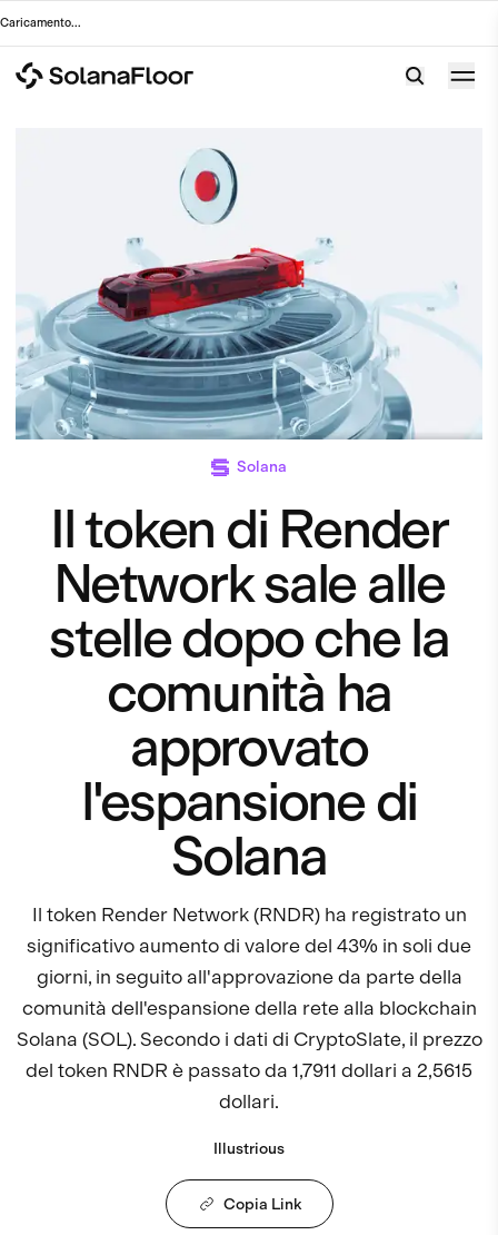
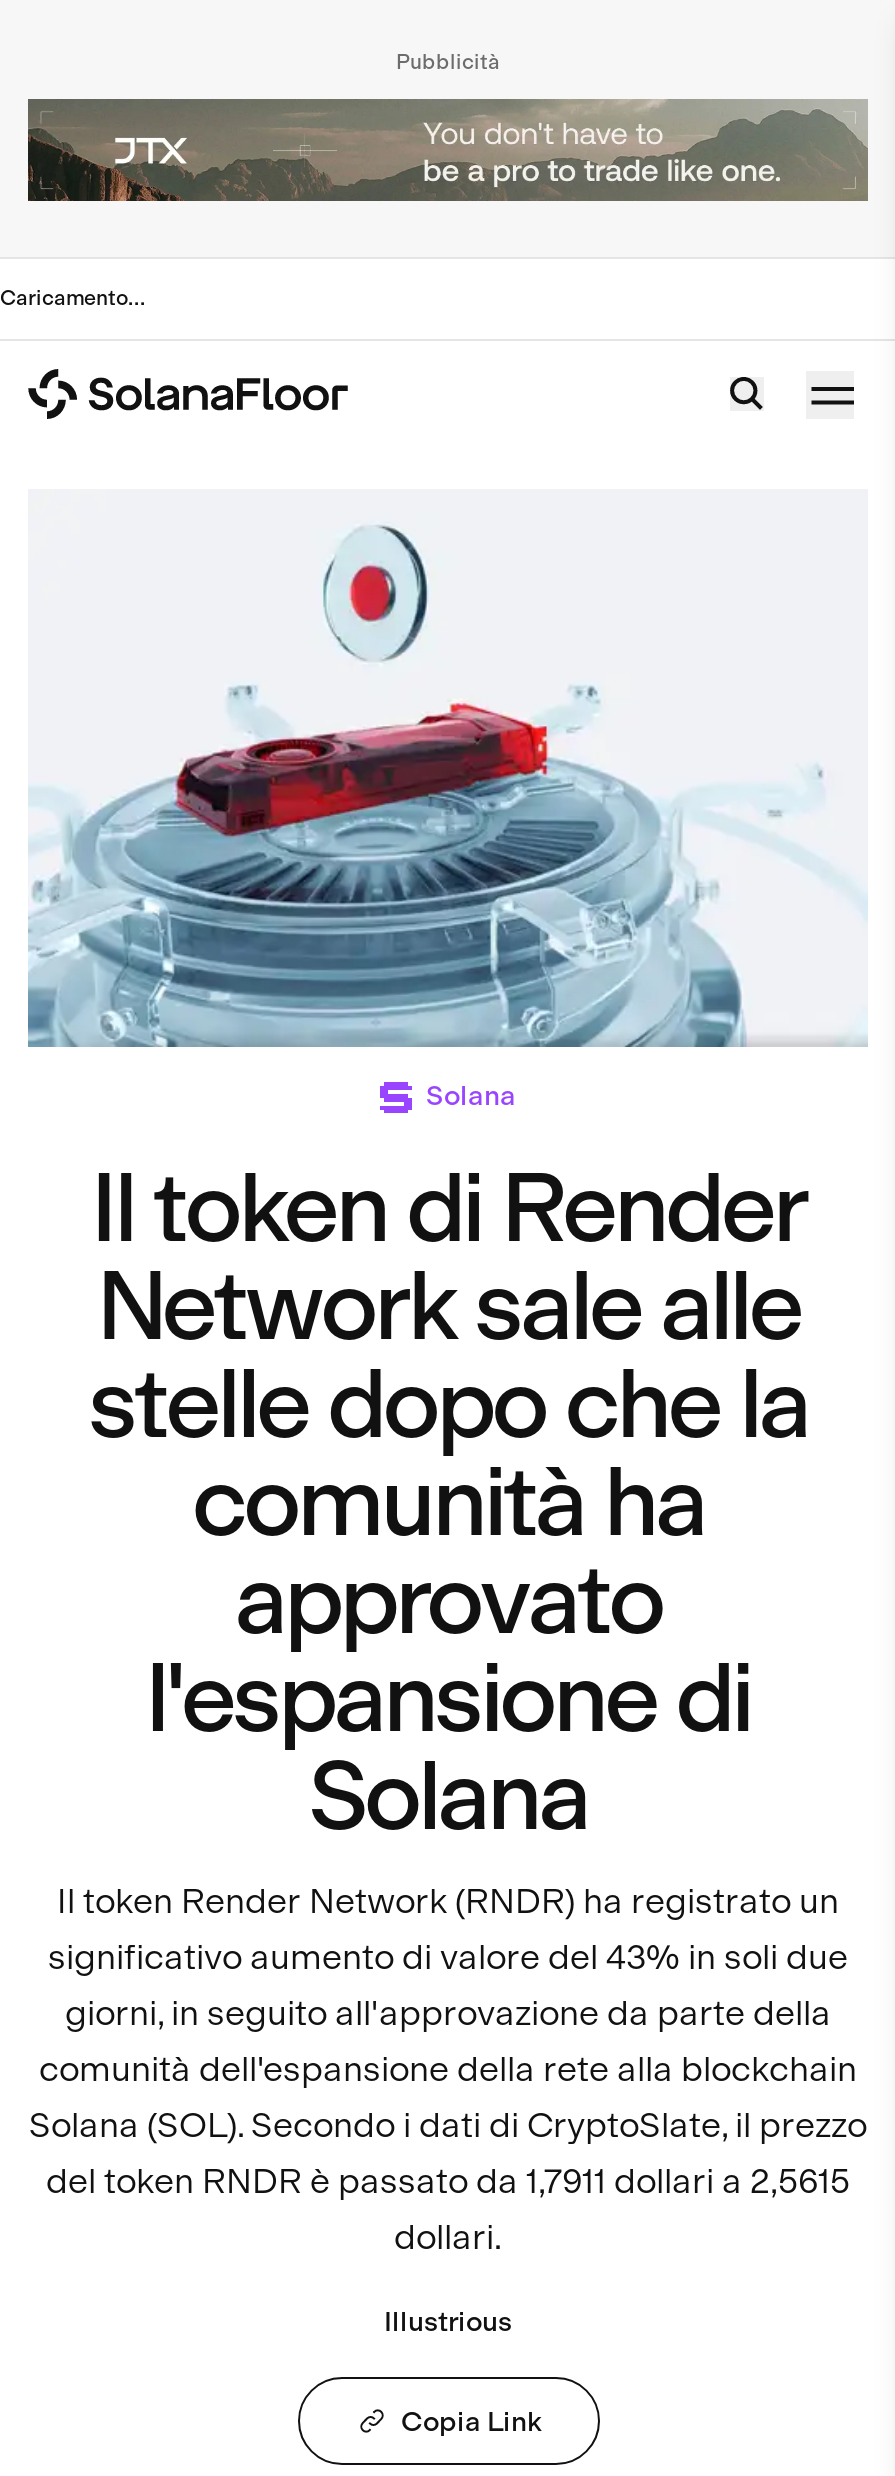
+ [image]

+ Pubblicità
